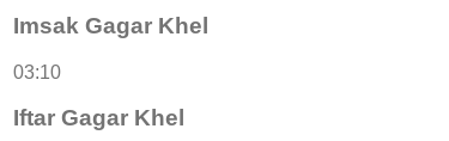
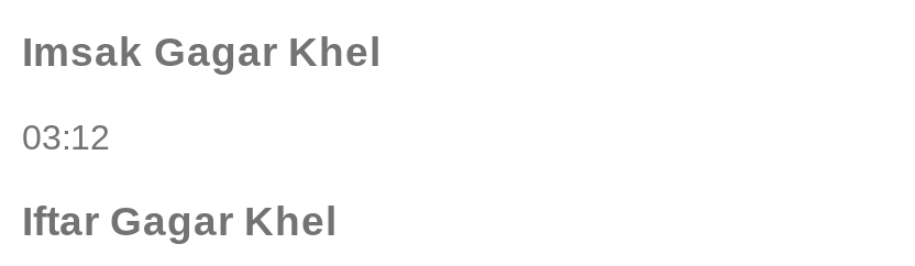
- 03:10
+ 03:12
